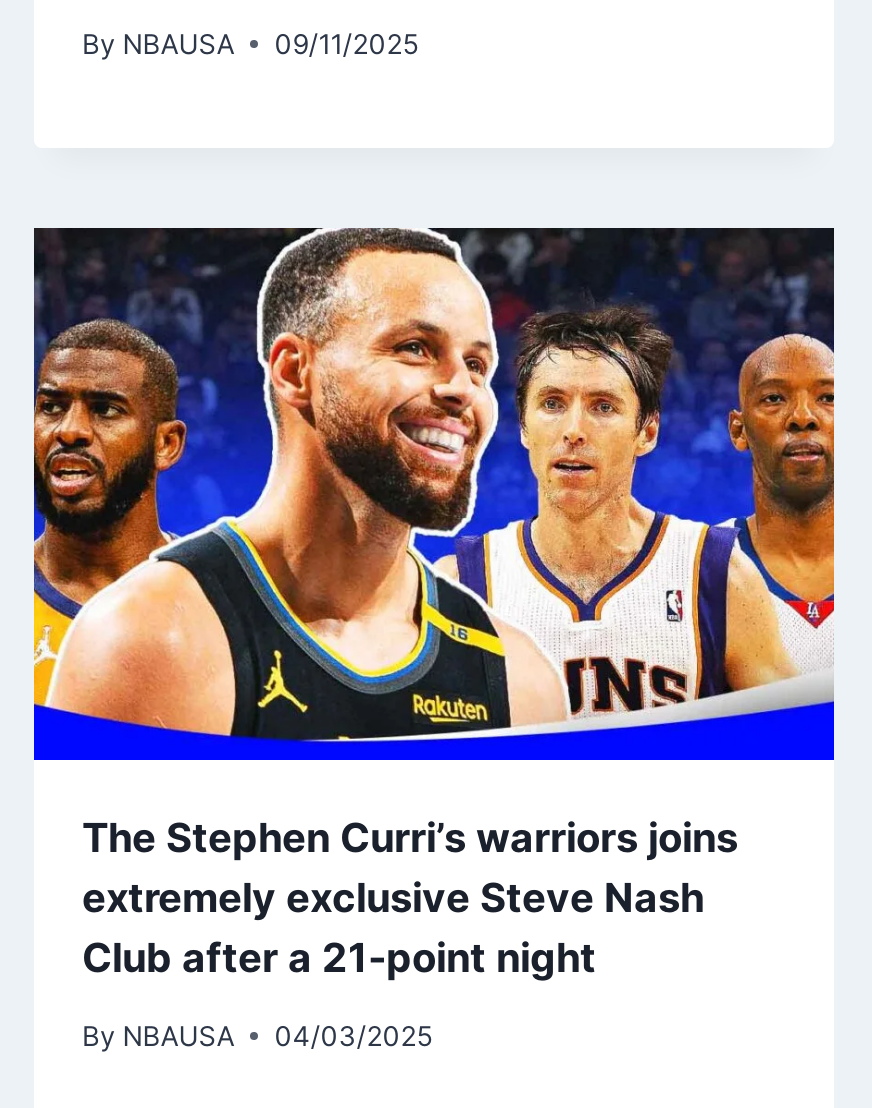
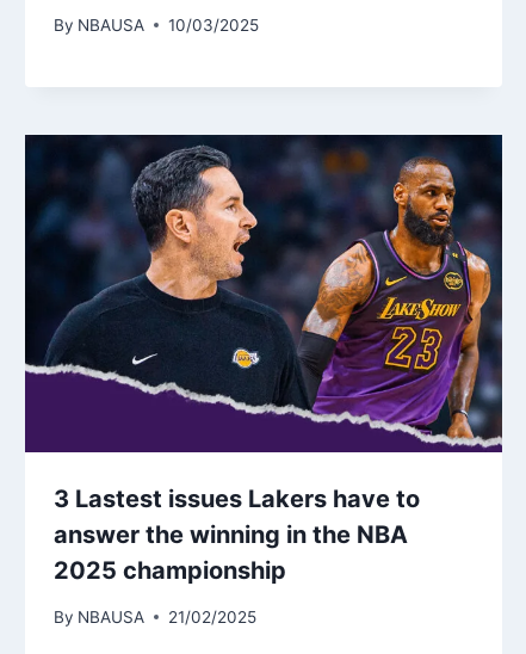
- By NBAUSA 09/11/2025
+ By NBAUSA 10/03/2025

- [image]
- The Stephen Curri’s warriors joins
- extremely exclusive Steve Nash
- Club after a 21-point night
+ [image]
+ 3 Lastest issues Lakers have to
+ answer the winning in the NBA
+ 2025 championship

- By NBAUSA 04/03/2025
+ By NBAUSA 21/02/2025
